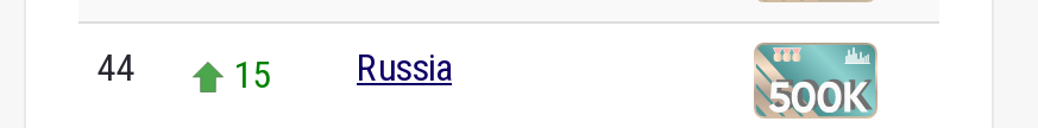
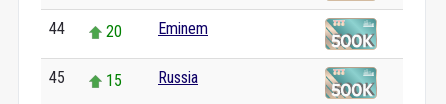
+ 20
+ Eminem
+ 45
